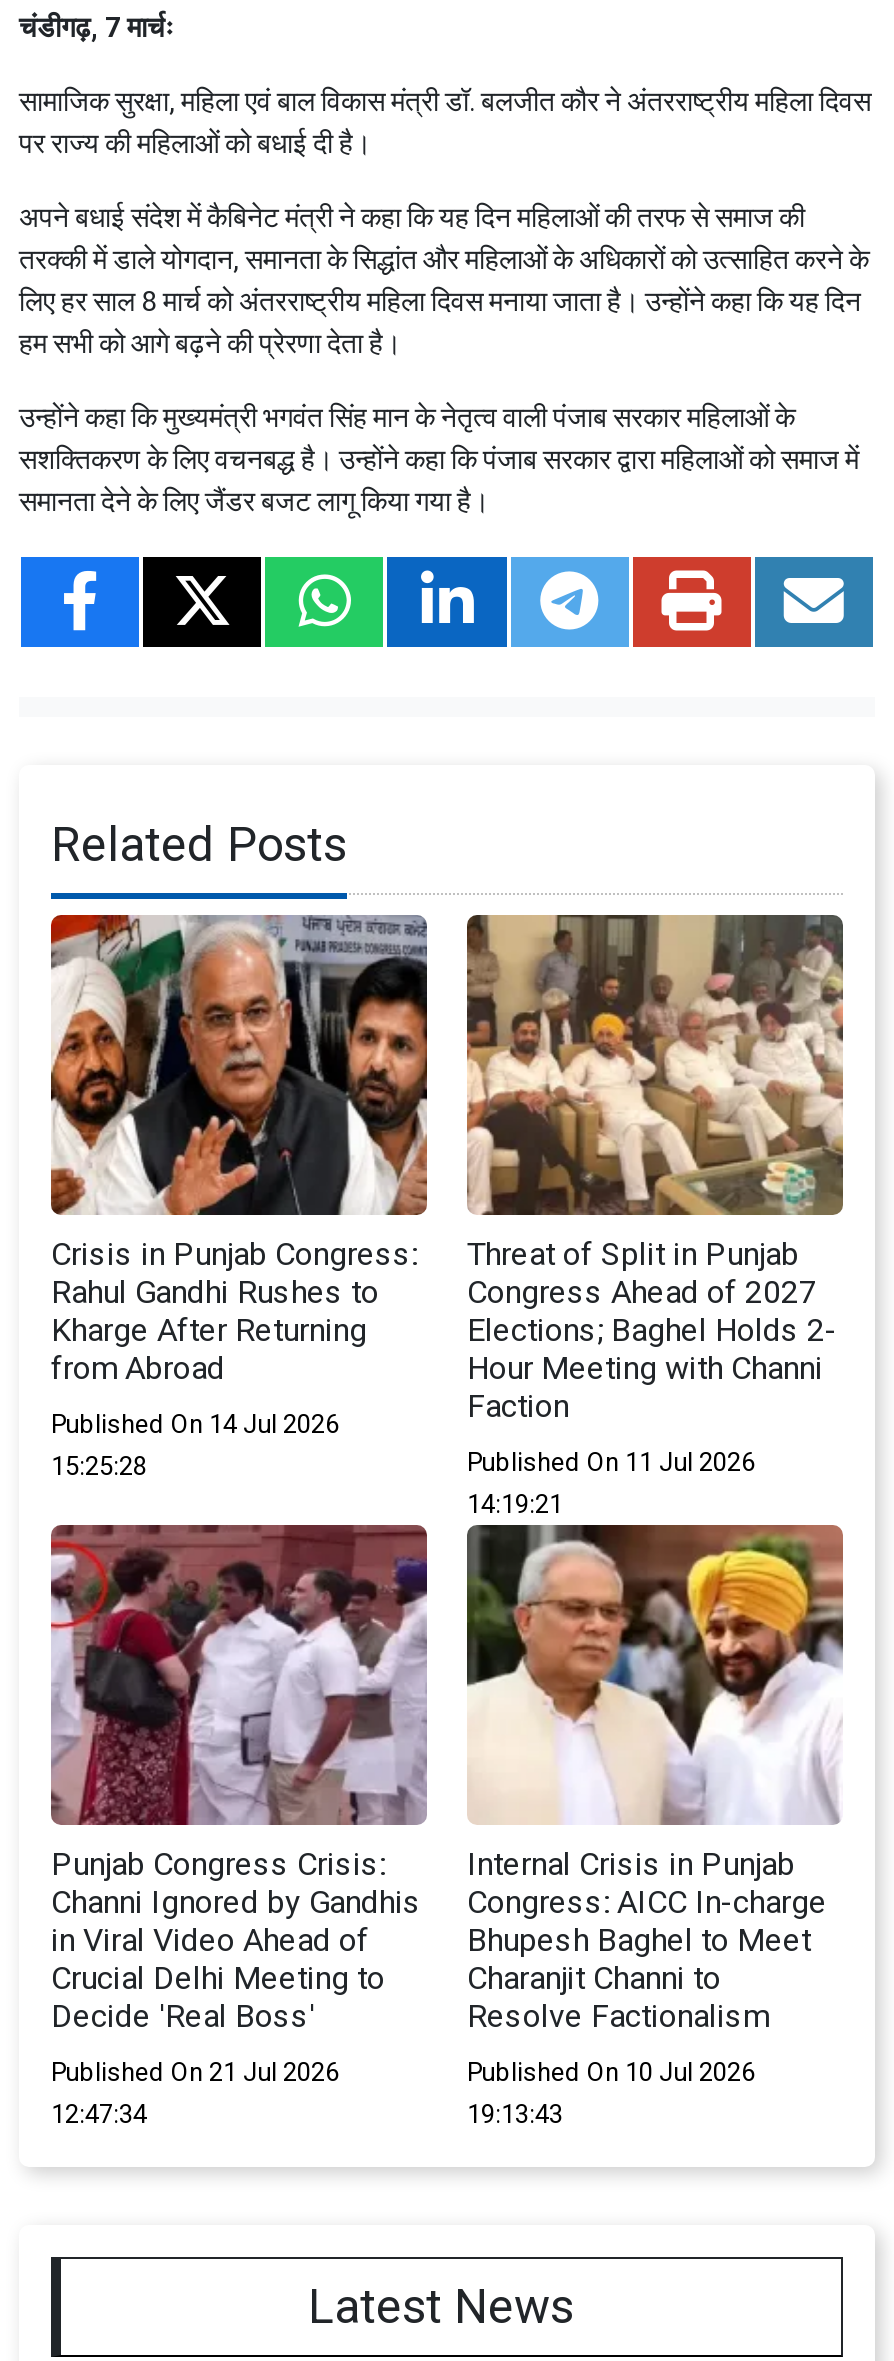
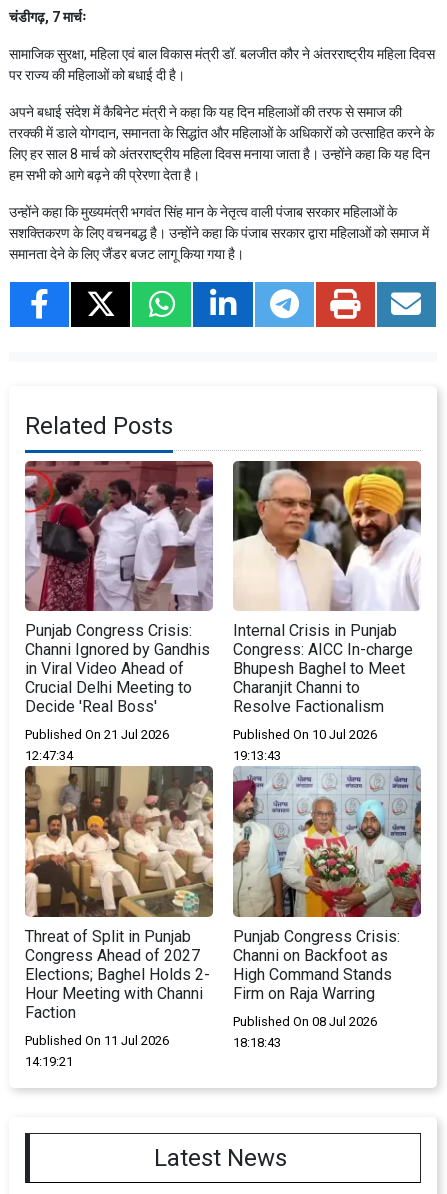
- [image]
- Crisis in Punjab Congress:
- Rahul Gandhi Rushes to
- Kharge After Returning
- from Abroad
- Published On 14 Jul 2026
- 15:25:28

moved down: [image] | Threat of Split in Punjab | Congress Ahead of 2027 | Elections; Baghel Holds 2- | Hour Meeting with Channi | Faction | Published On 11 Jul 2026 | 14:19:21

moved up: [image] | Punjab Congress Crisis: | Channi Ignored by Gandhis | ... | Published On 10 Jul 2026 | 19:13:43

+ [image]
+ Punjab Congress Crisis:
+ Channi on Backfoot as
+ High Command Stands
+ Firm on Raja Warring
+ Published On 08 Jul 2026
+ 18:18:43
